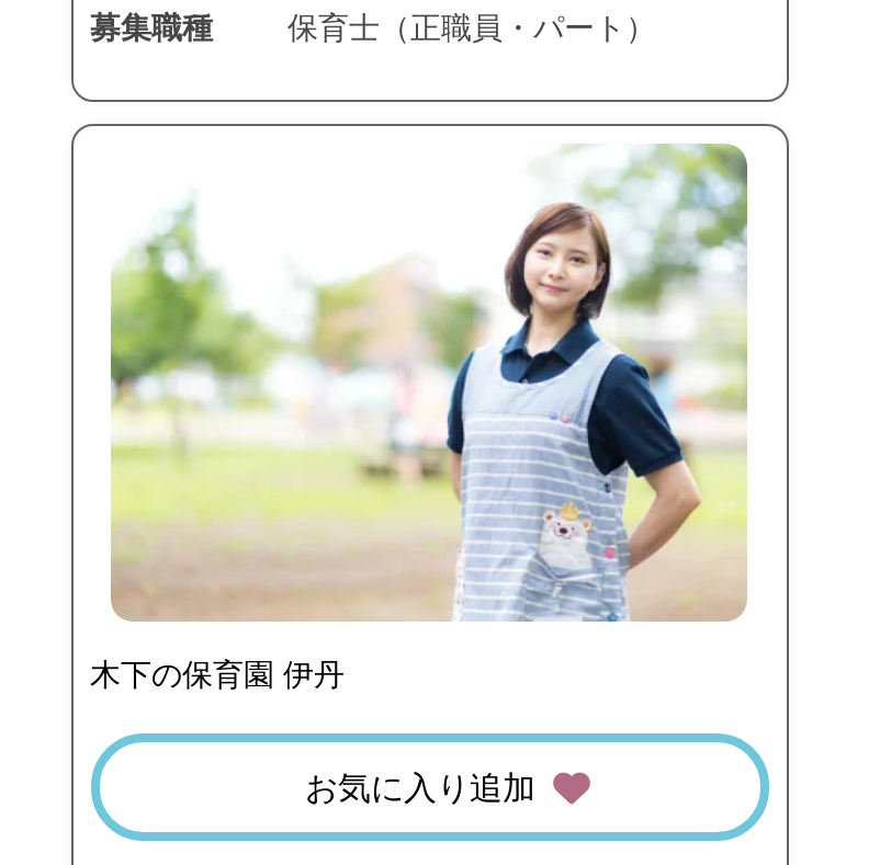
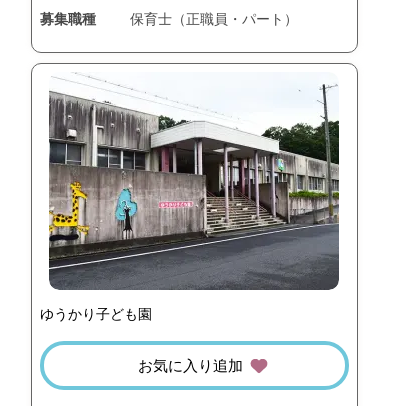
- [image]
- 木下の保育園 伊丹
+ [image]
+ ゆうかり子ども園
